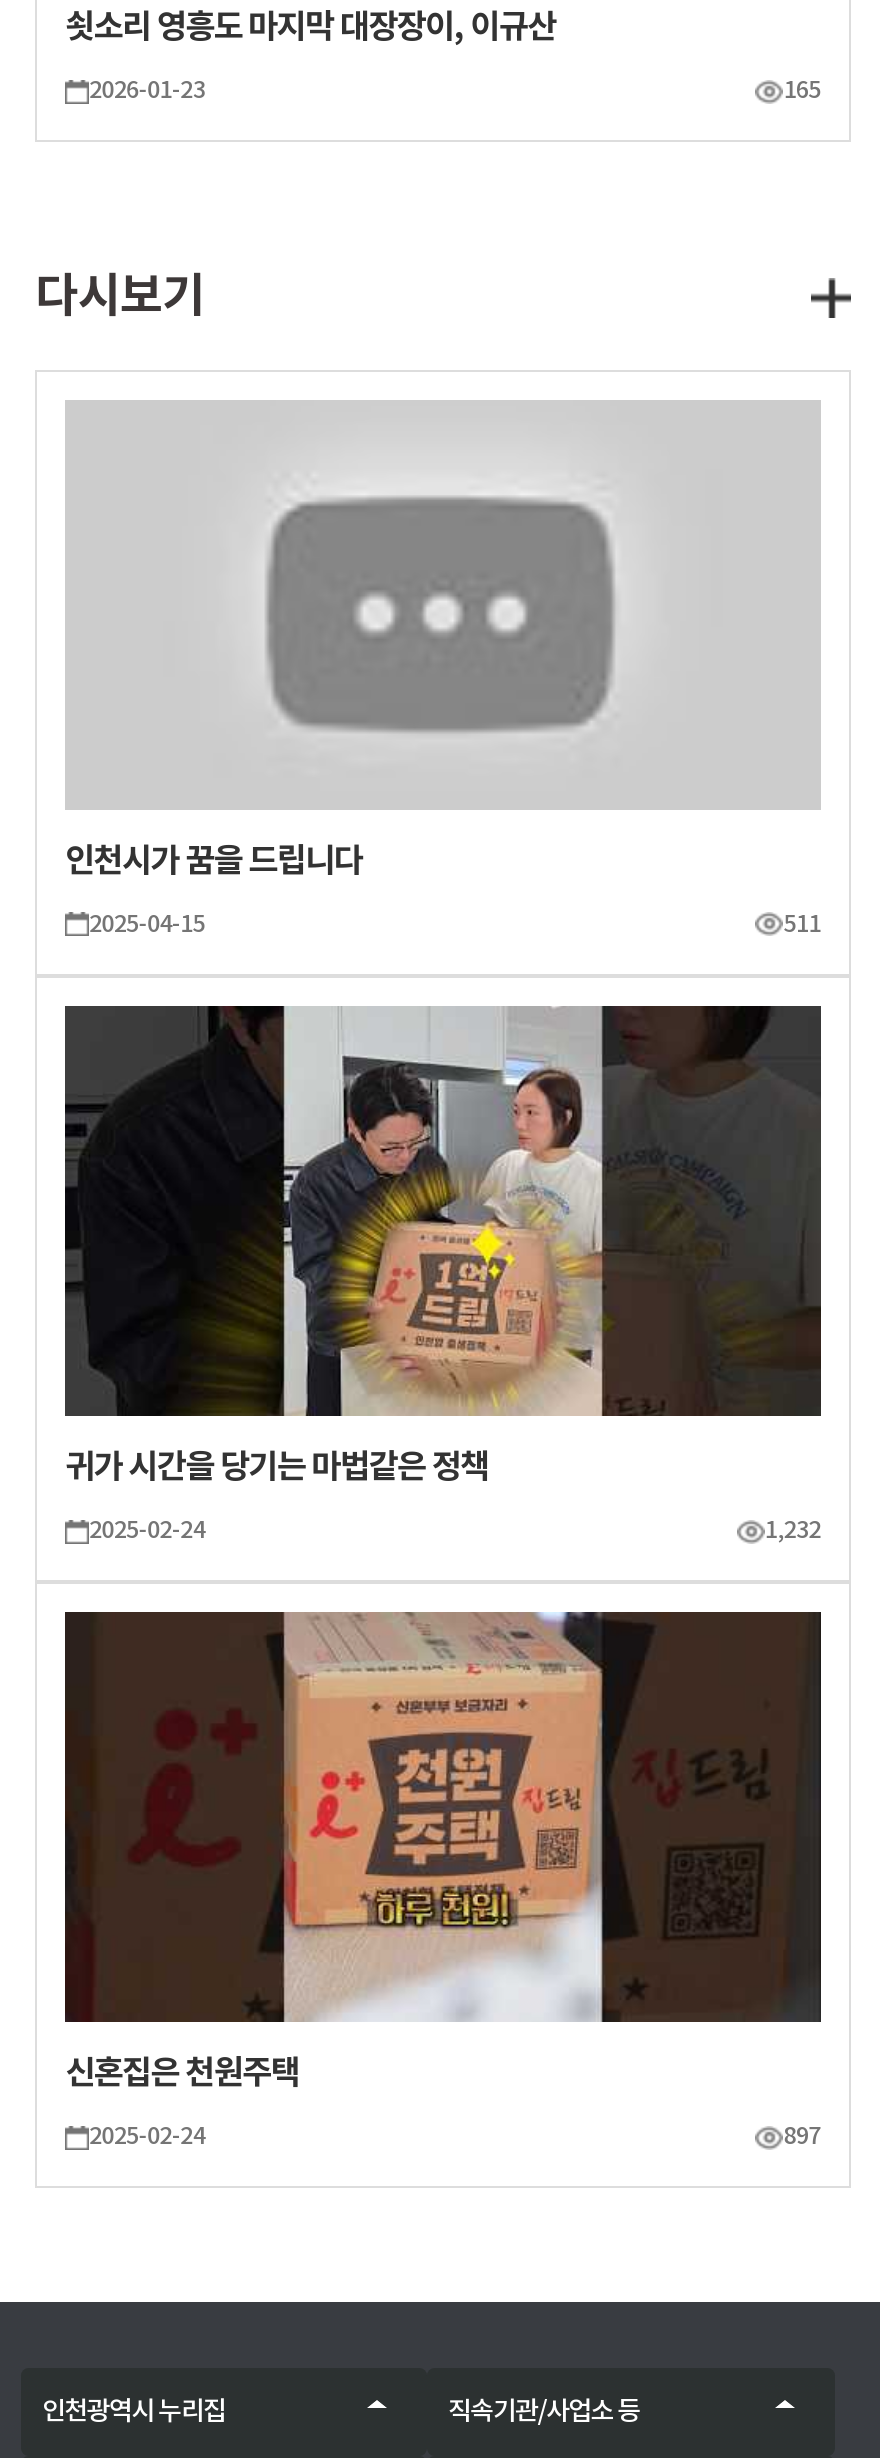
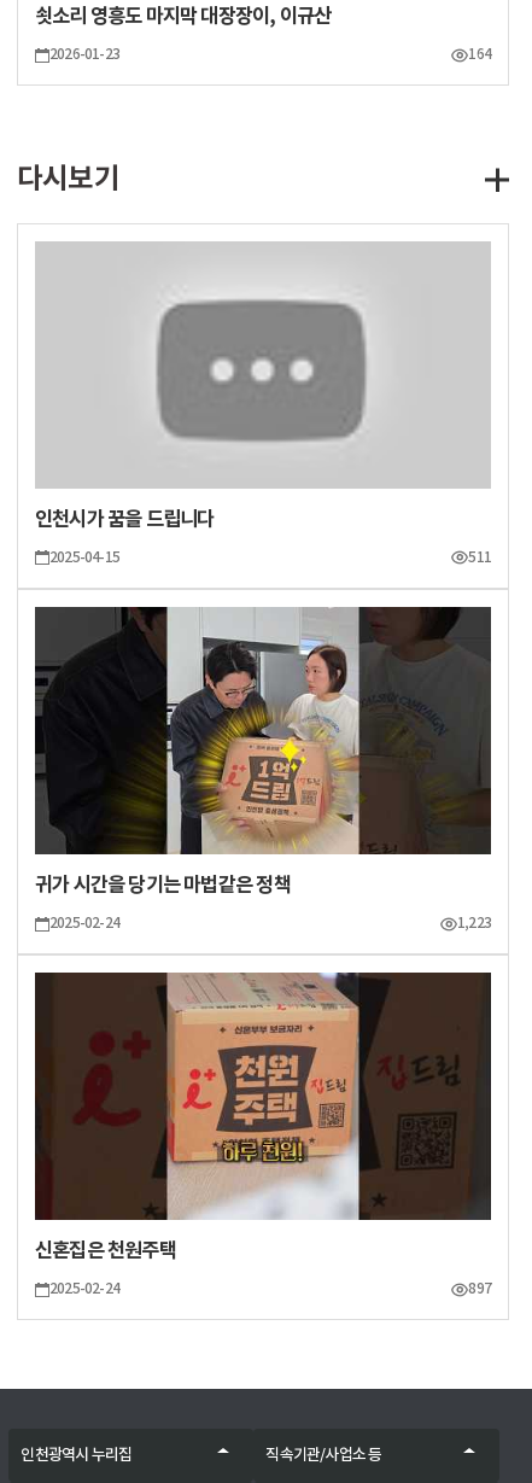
- 165
+ 164

- 1,232
+ 1,223
